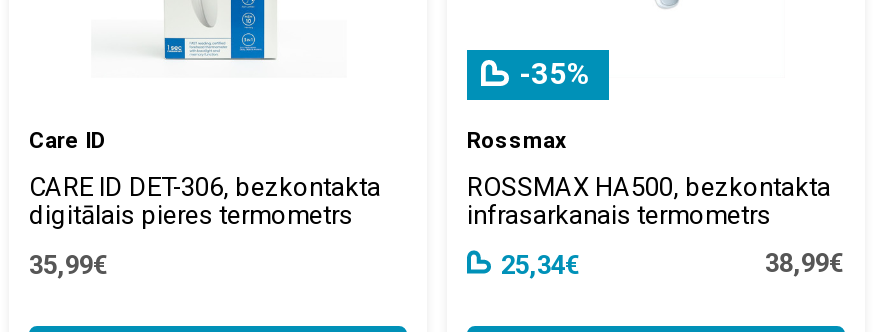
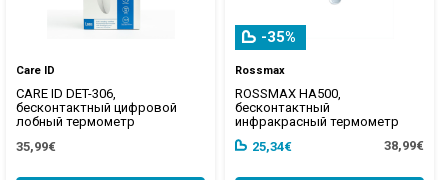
- CARE ID DET-306, bezkontakta
- digitālais pieres termometrs
+ CARE ID DET-306,
+ бесконтактный цифровой
+ лобный термометр

- ROSSMAX HA500, bezkontakta
- infrasarkanais termometrs
+ ROSSMAX HA500,
+ бесконтактный
+ инфракрасный термометр
